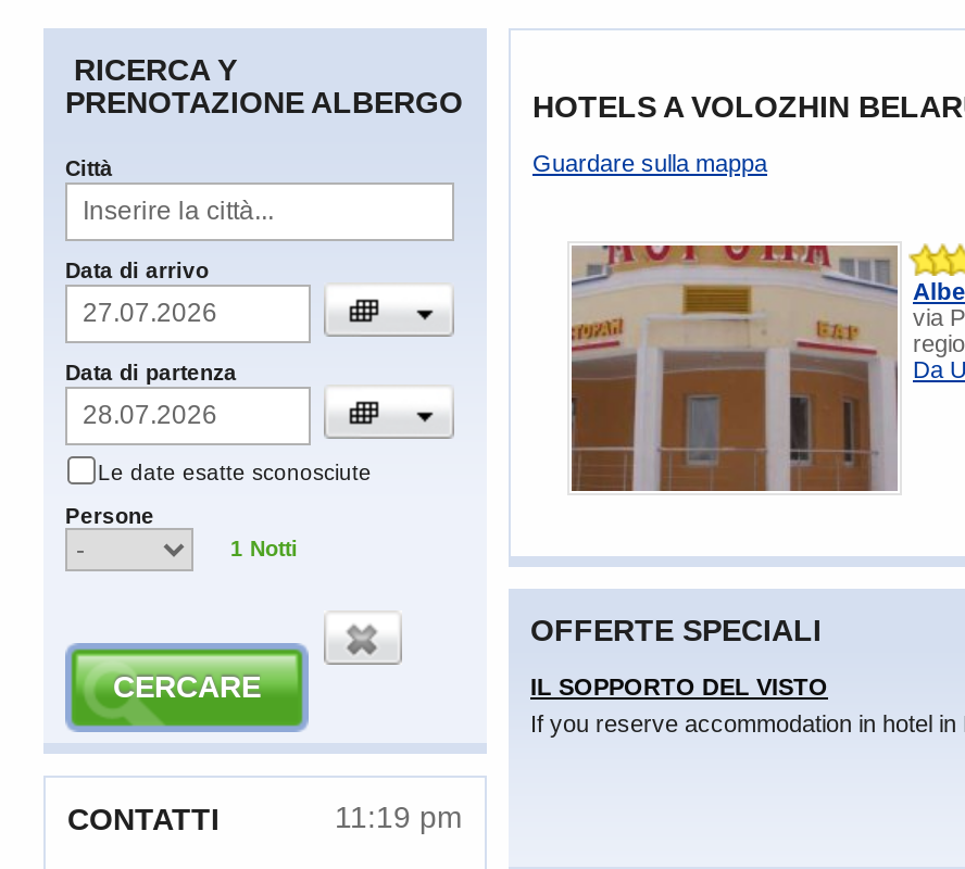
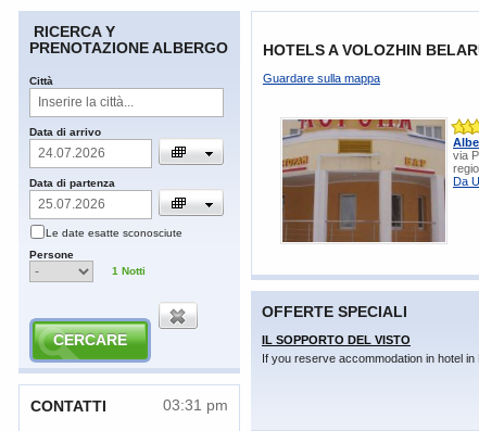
- 11:19 pm
+ 03:31 pm
